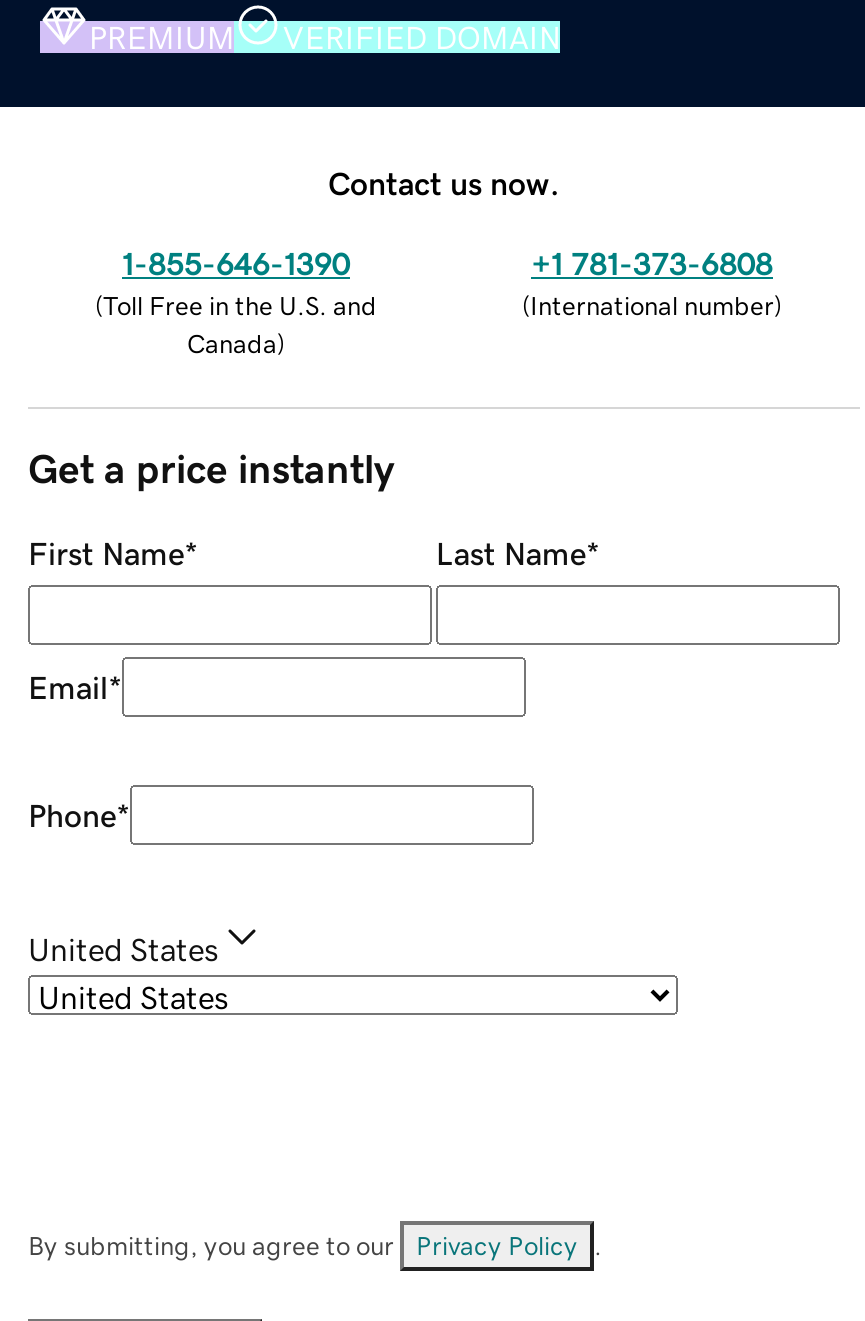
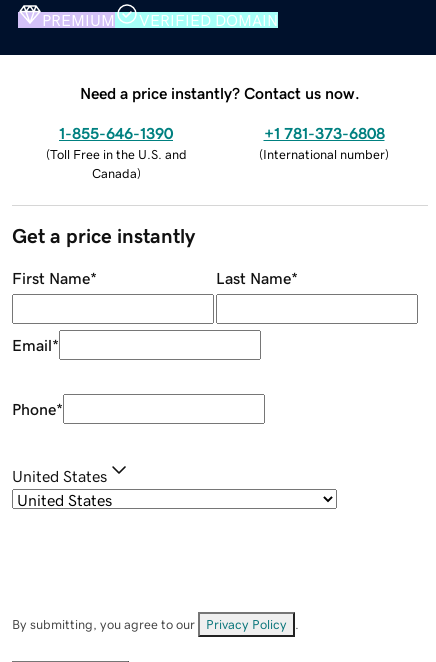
- Contact us now.
+ Need a price instantly? Contact us now.
